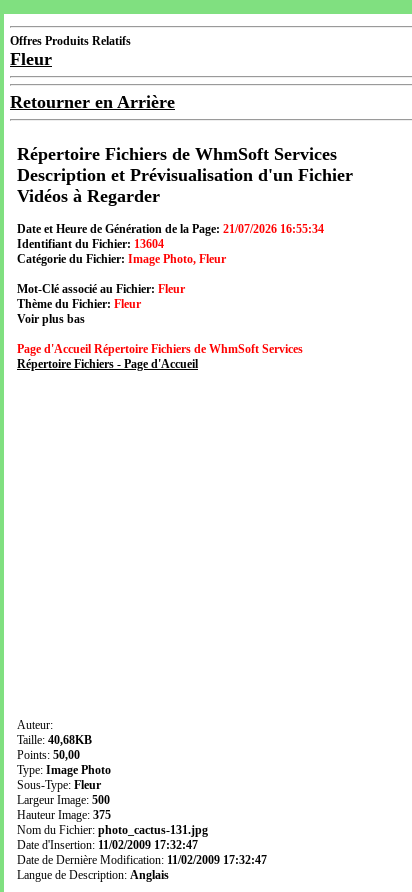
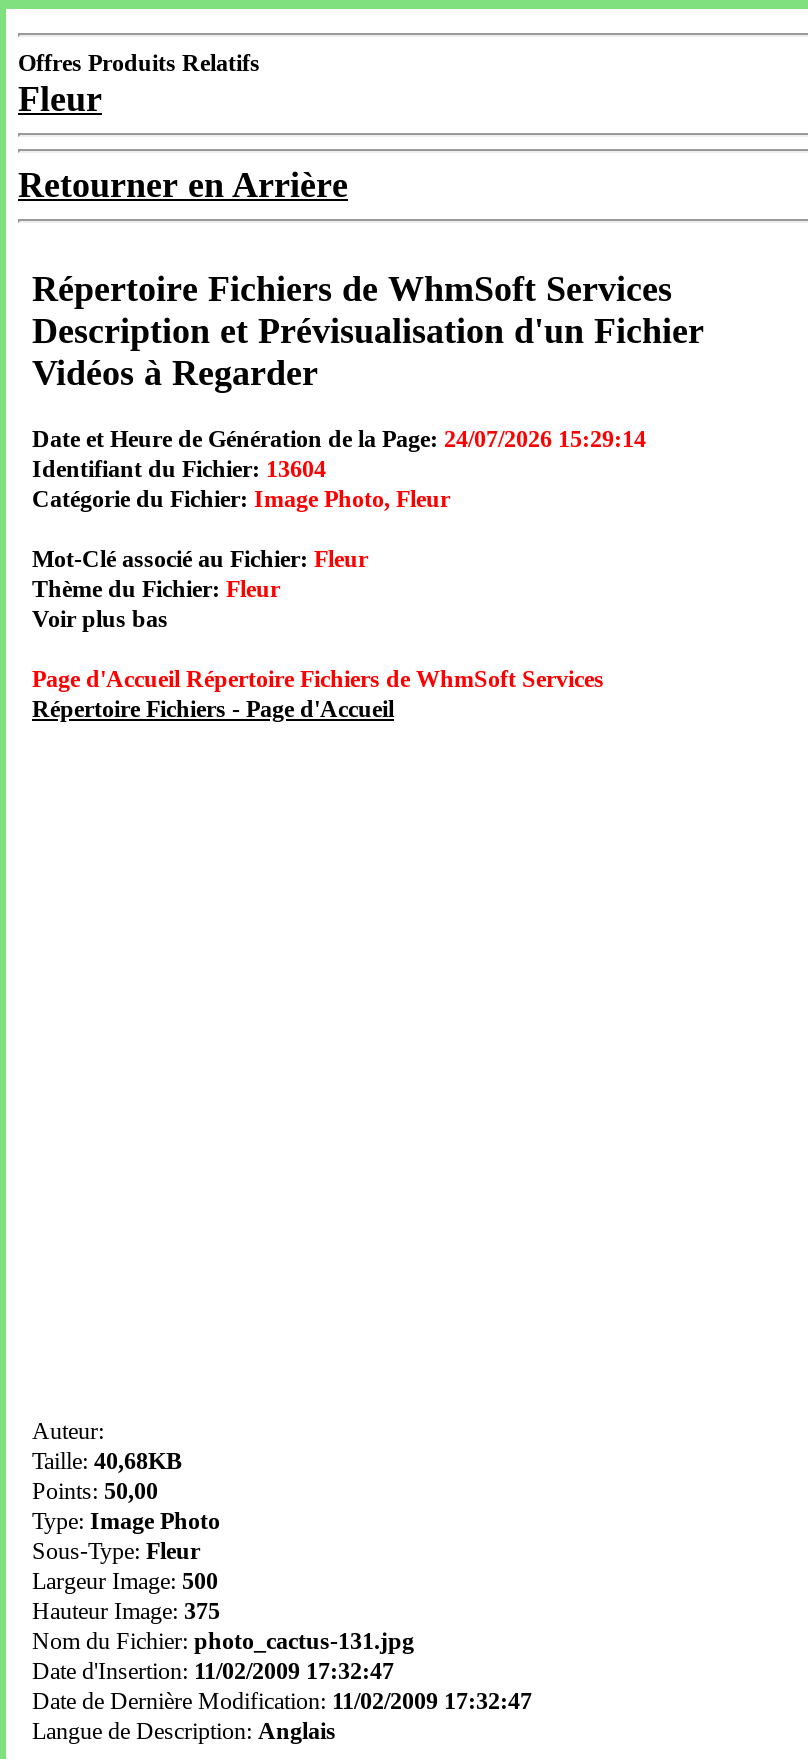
- Date et Heure de Génération de la Page: 21/07/2026 16:55:34
+ Date et Heure de Génération de la Page: 24/07/2026 15:29:14
